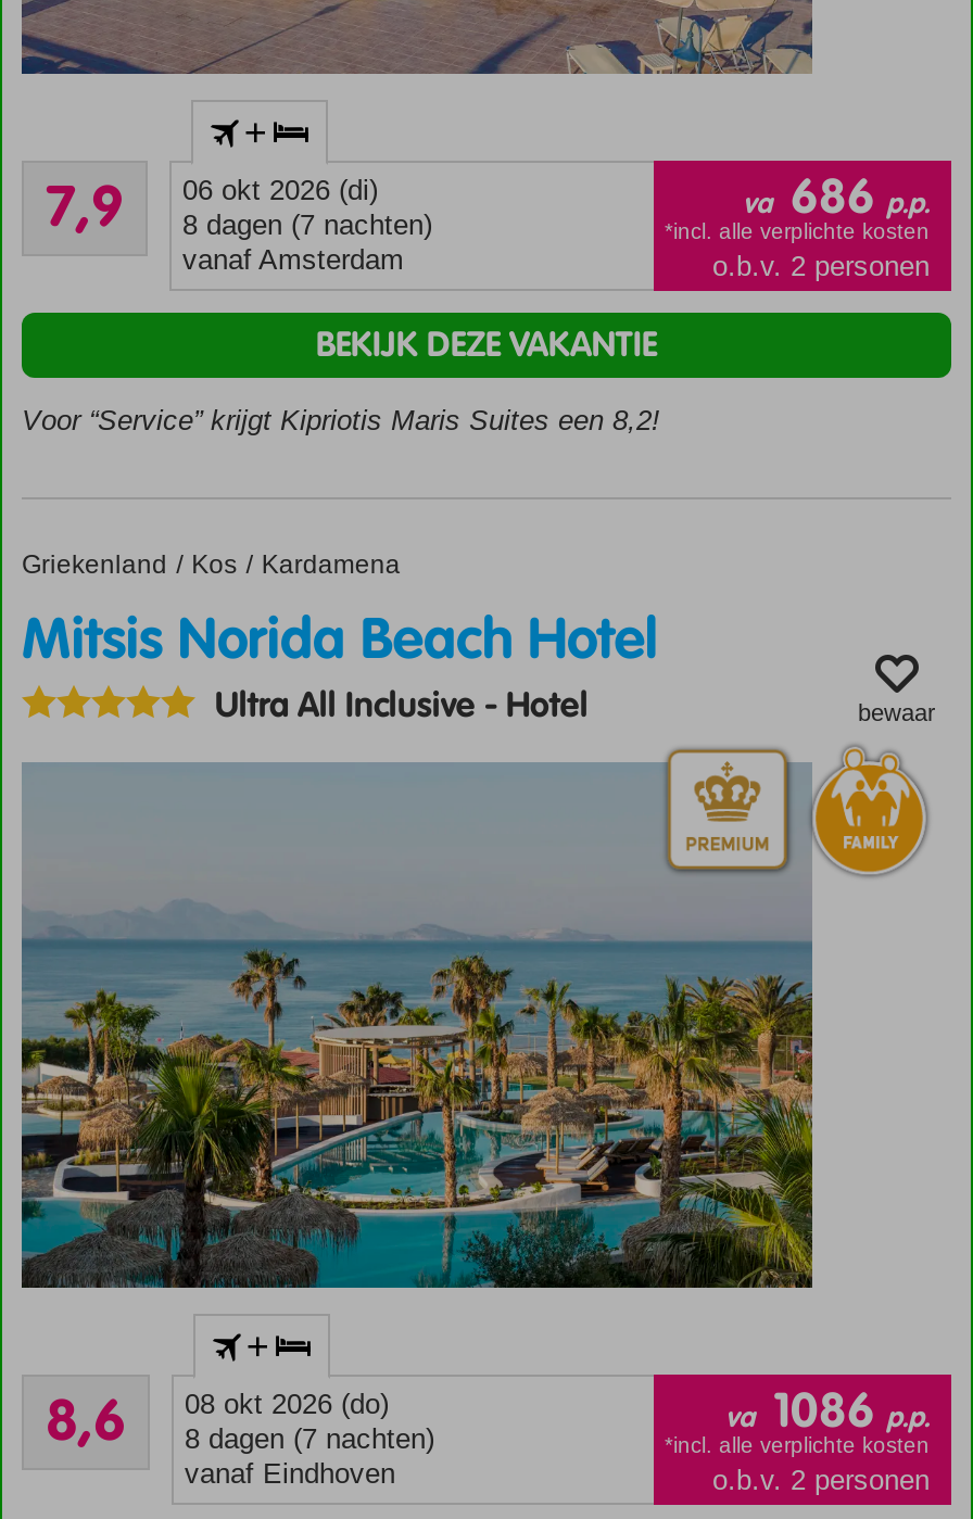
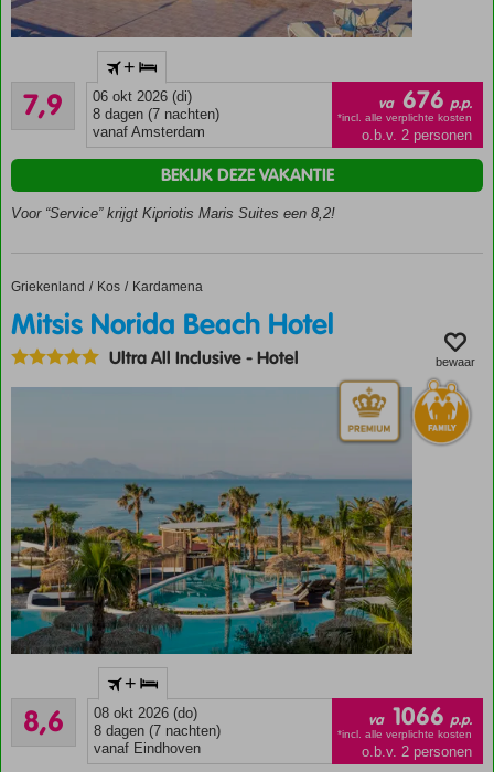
- va 686 p.p.
+ va 676 p.p.

- va 1086 p.p.
+ va 1066 p.p.
